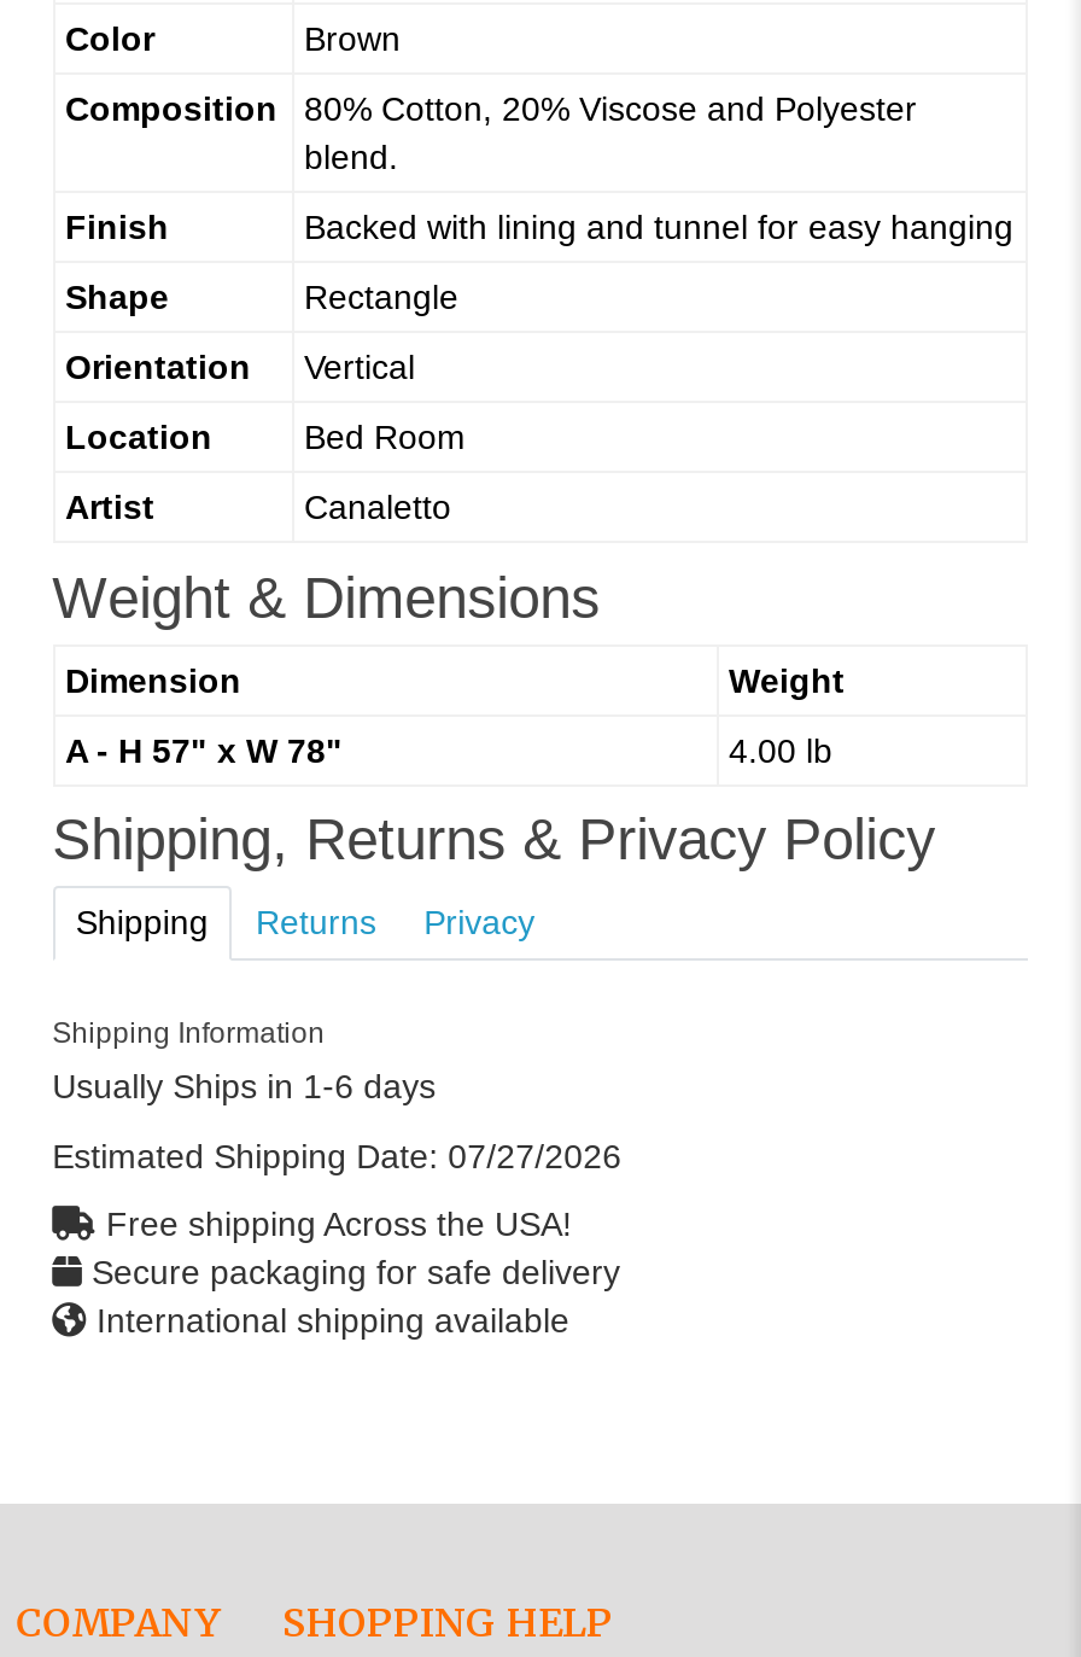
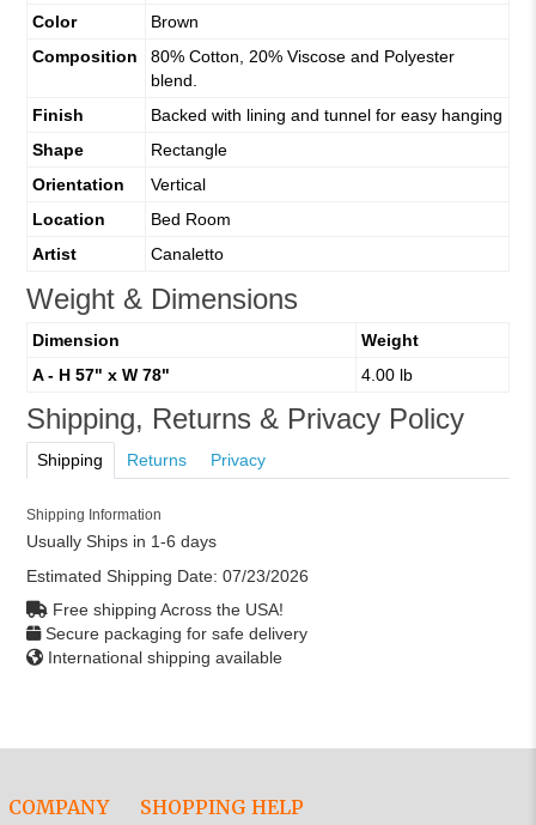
- Estimated Shipping Date: 07/27/2026
+ Estimated Shipping Date: 07/23/2026
